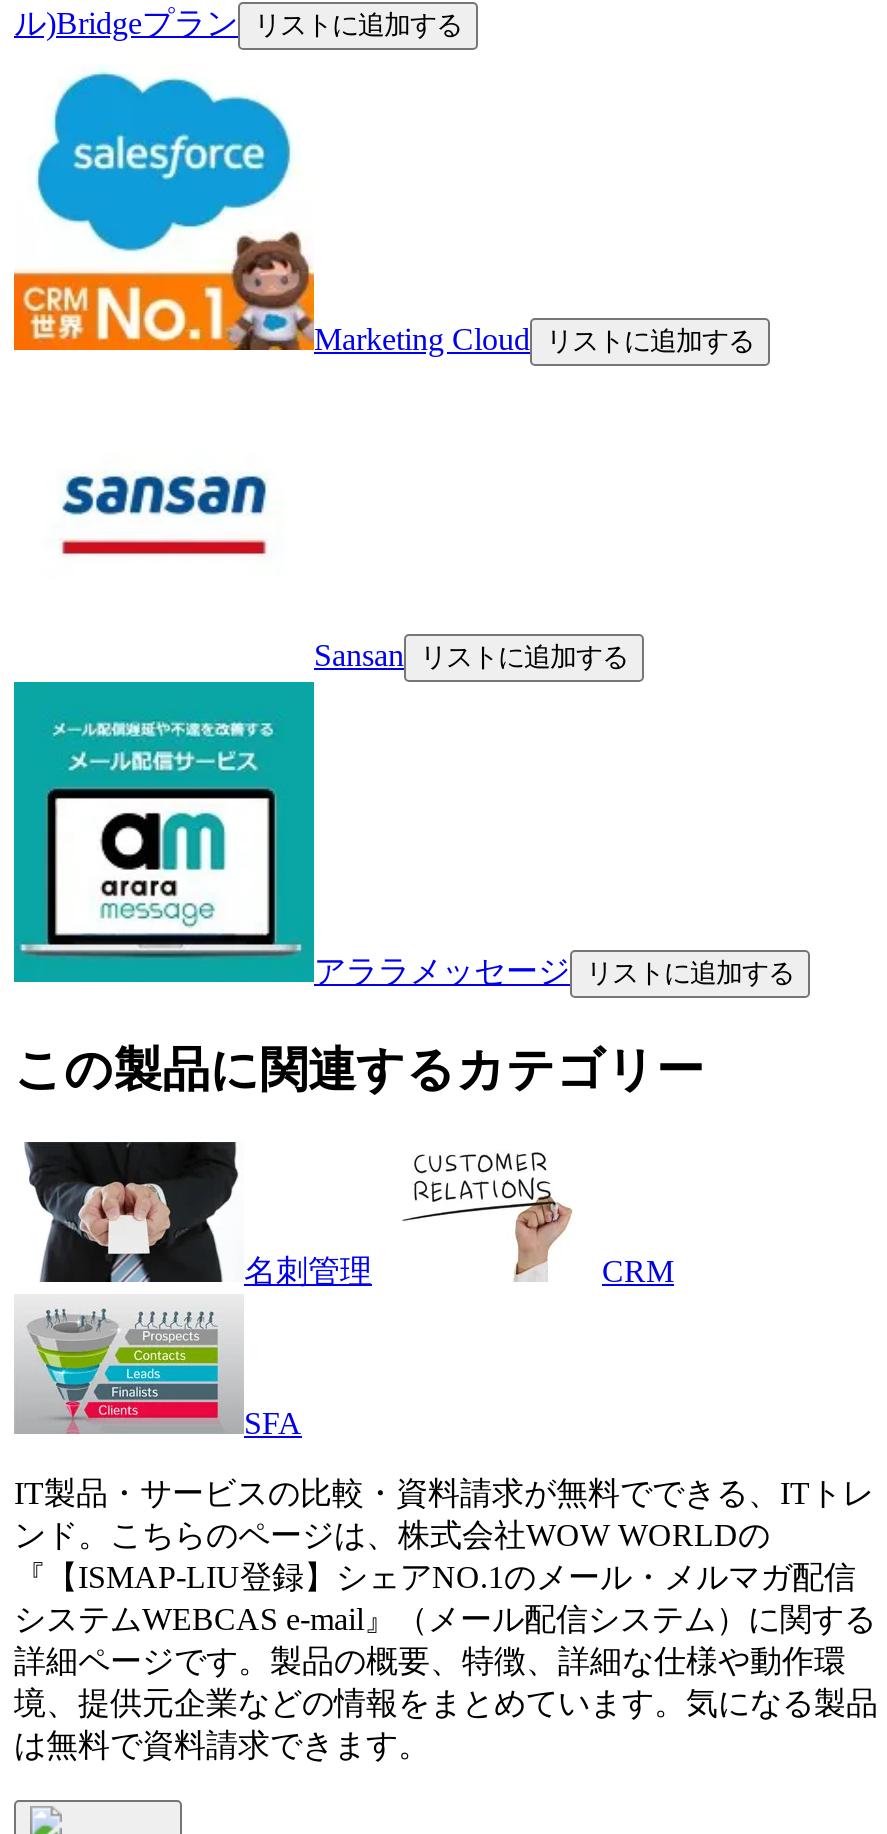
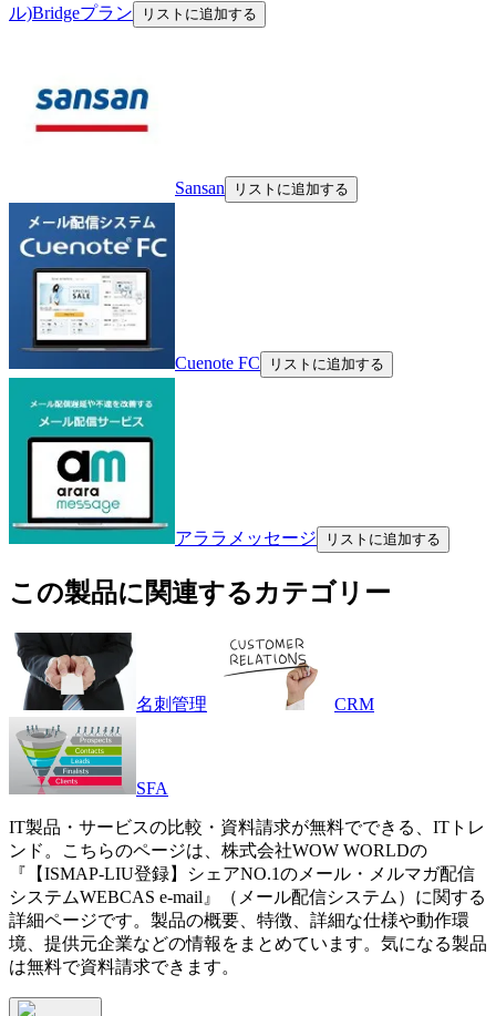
- [image]
- Marketing Cloud リストに追加する

moved up: [image]

moved up: Sansan リストに追加する

+ [image]
+ Cuenote FC リストに追加する
